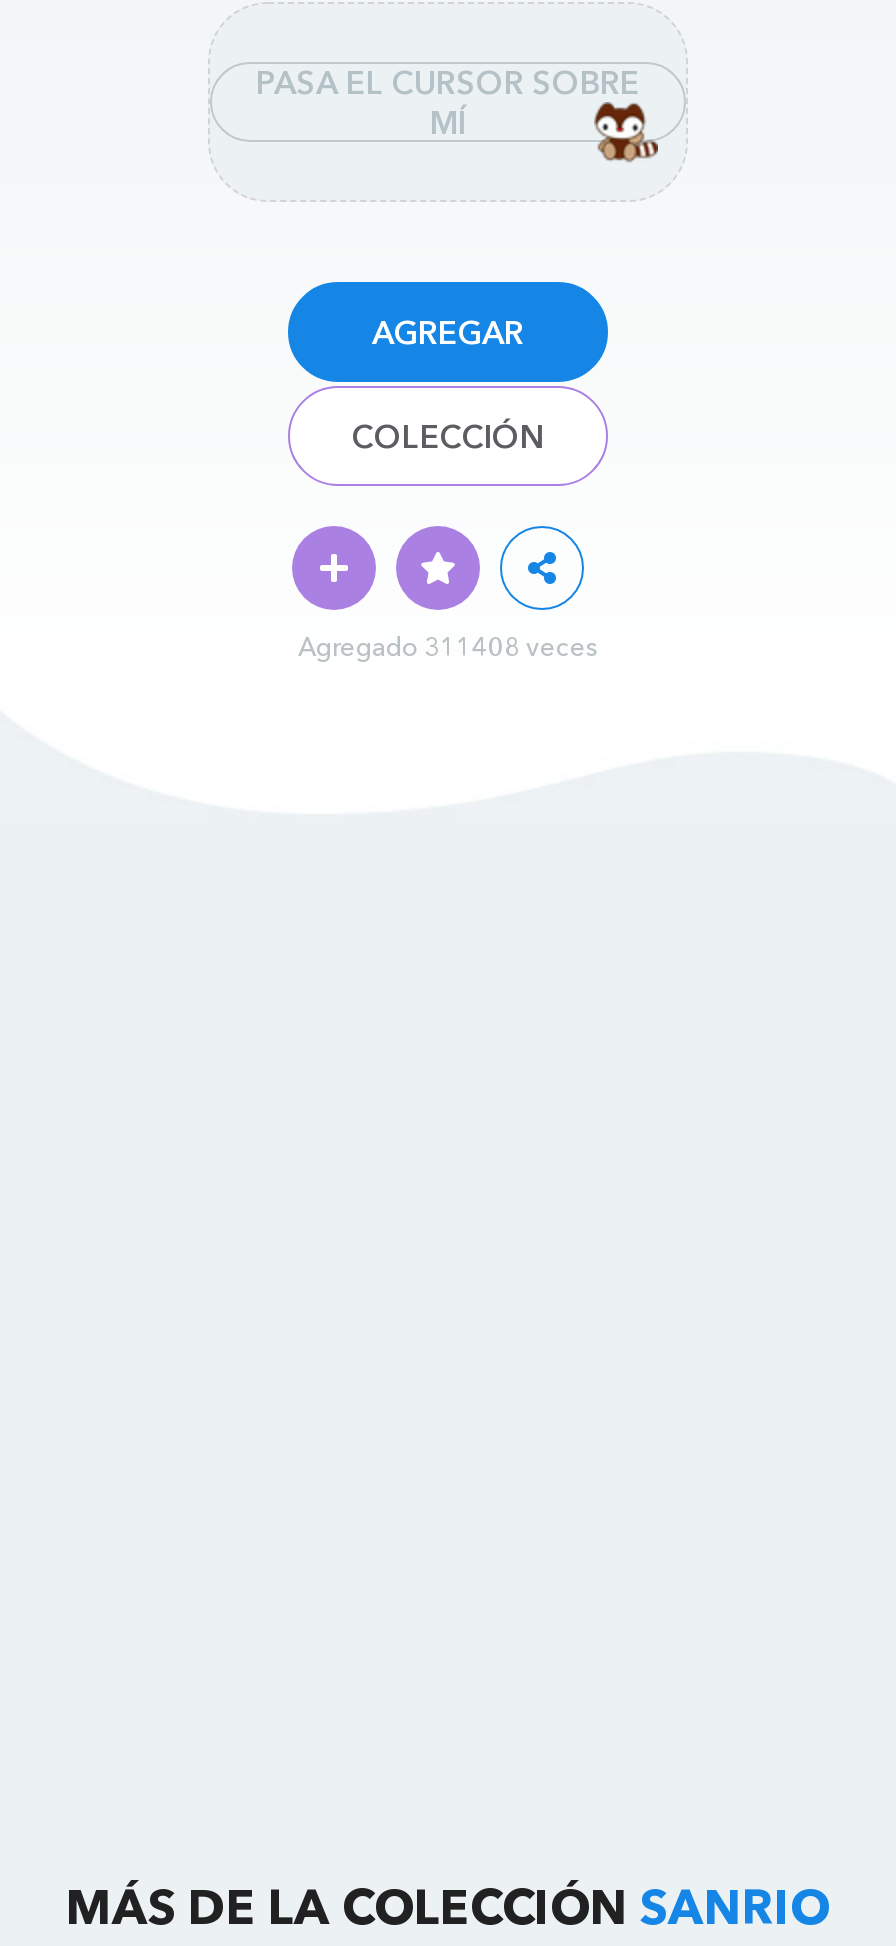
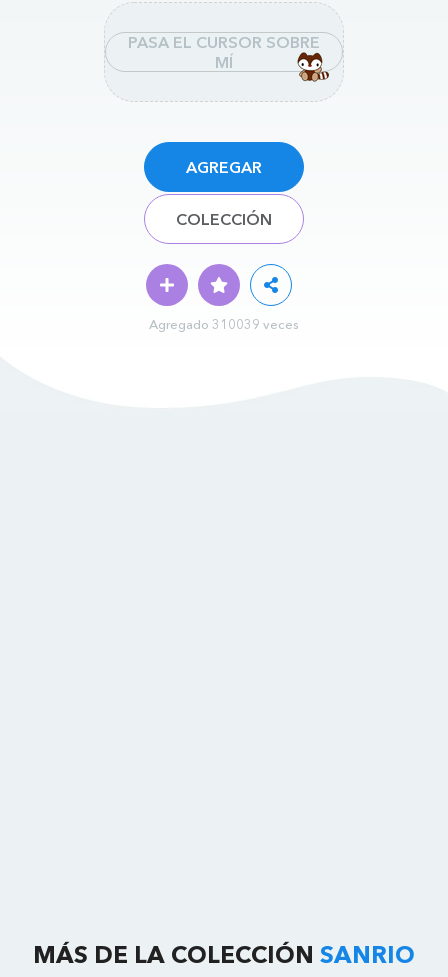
- Agregado 311408 veces
+ Agregado 310039 veces
